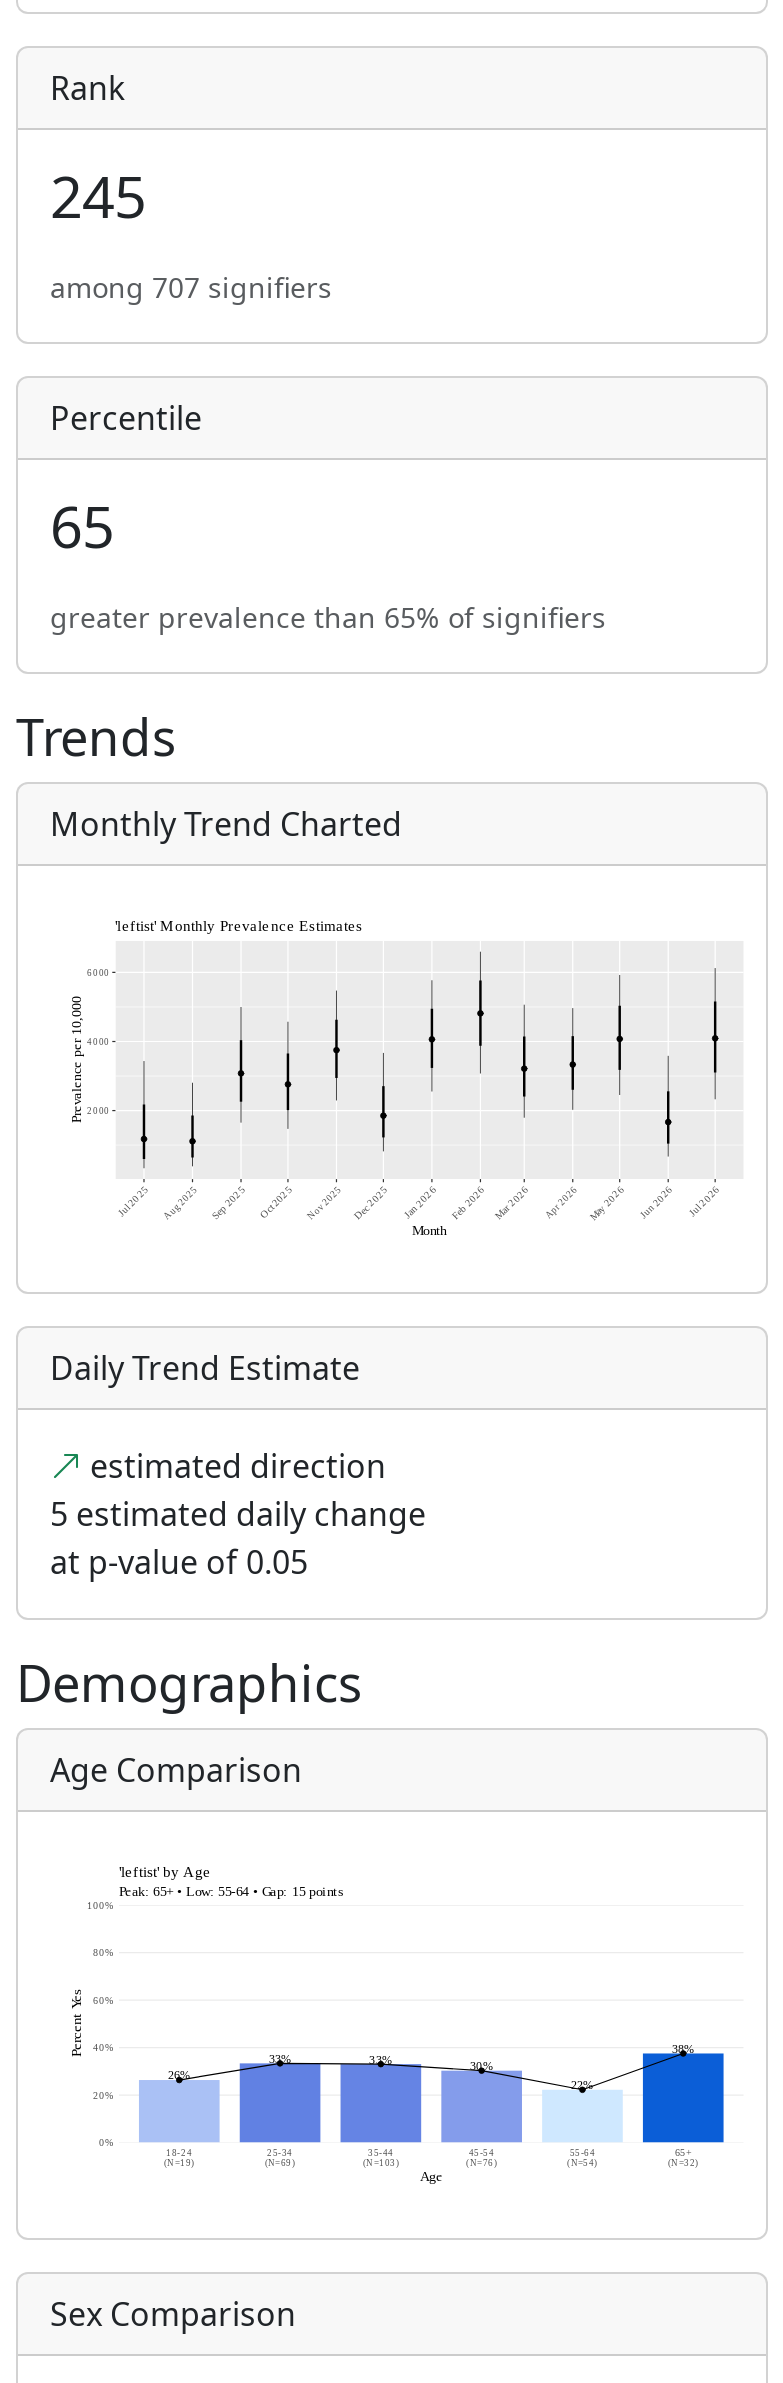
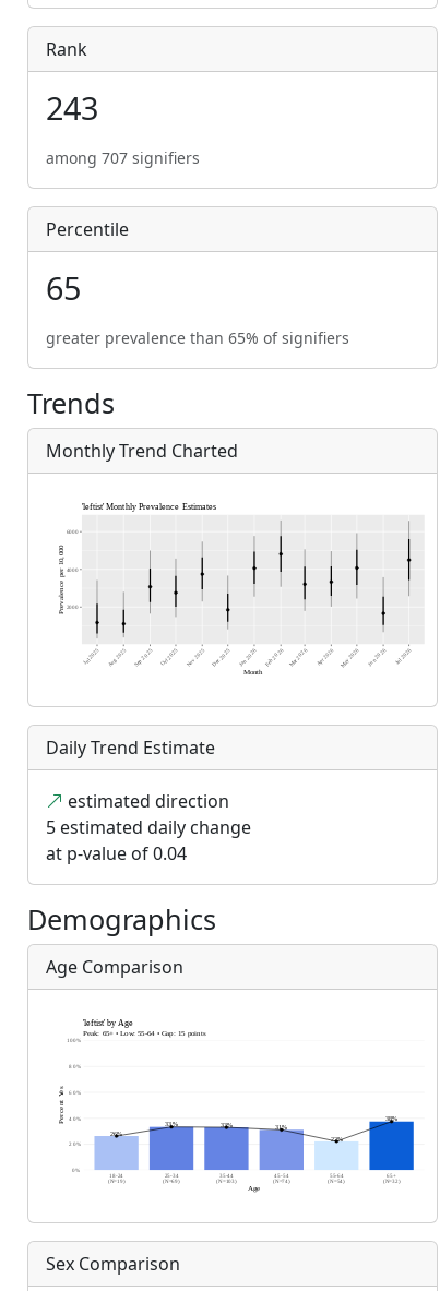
- 245
+ 243

- at p-value of 0.05
+ at p-value of 0.04
